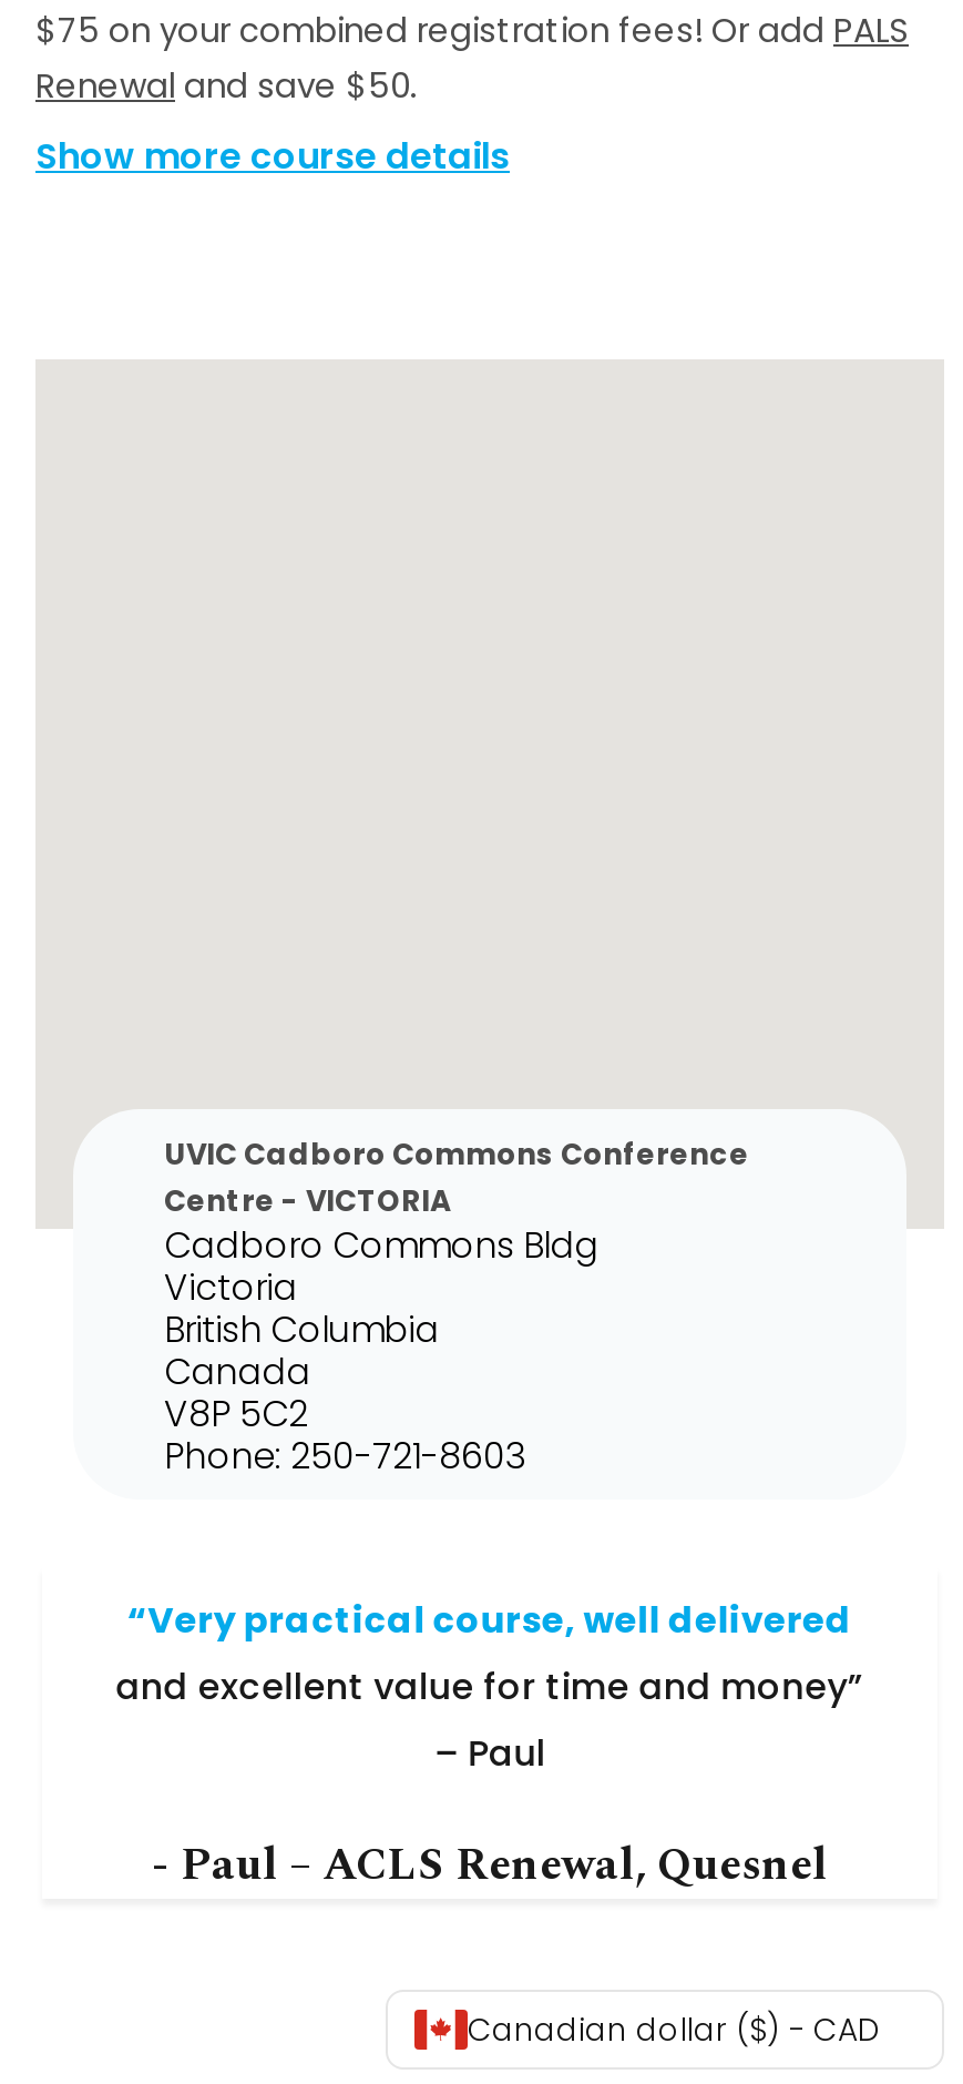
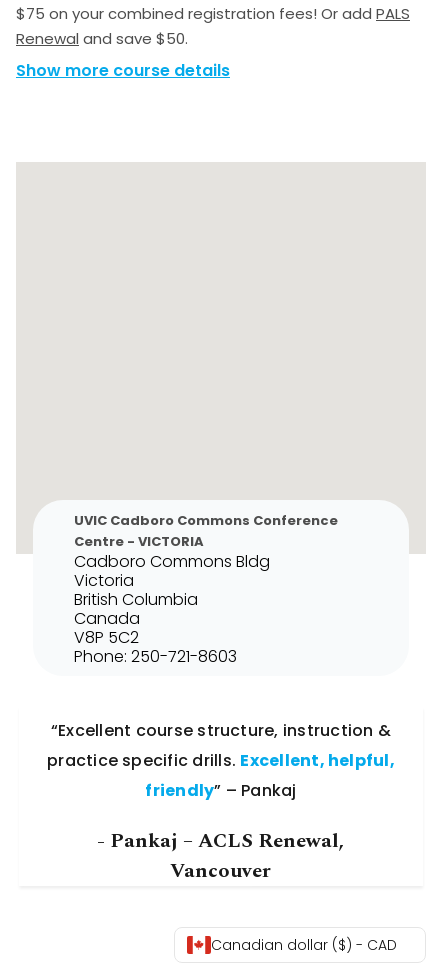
- “Very practical course, well delivered
- and excellent value for time and money”
- – Paul
+ “Excellent course structure, instruction &
+ practice specific drills. Excellent, helpful,
+ friendly” – Pankaj

- - Paul – ACLS Renewal, Quesnel
+ - Pankaj – ACLS Renewal,
+ Vancouver
